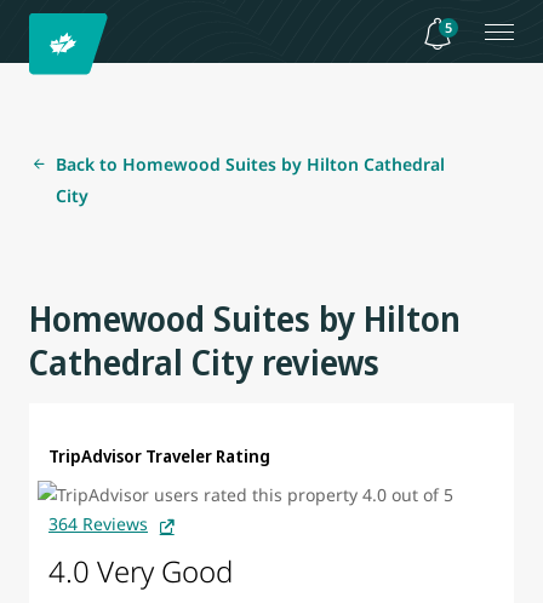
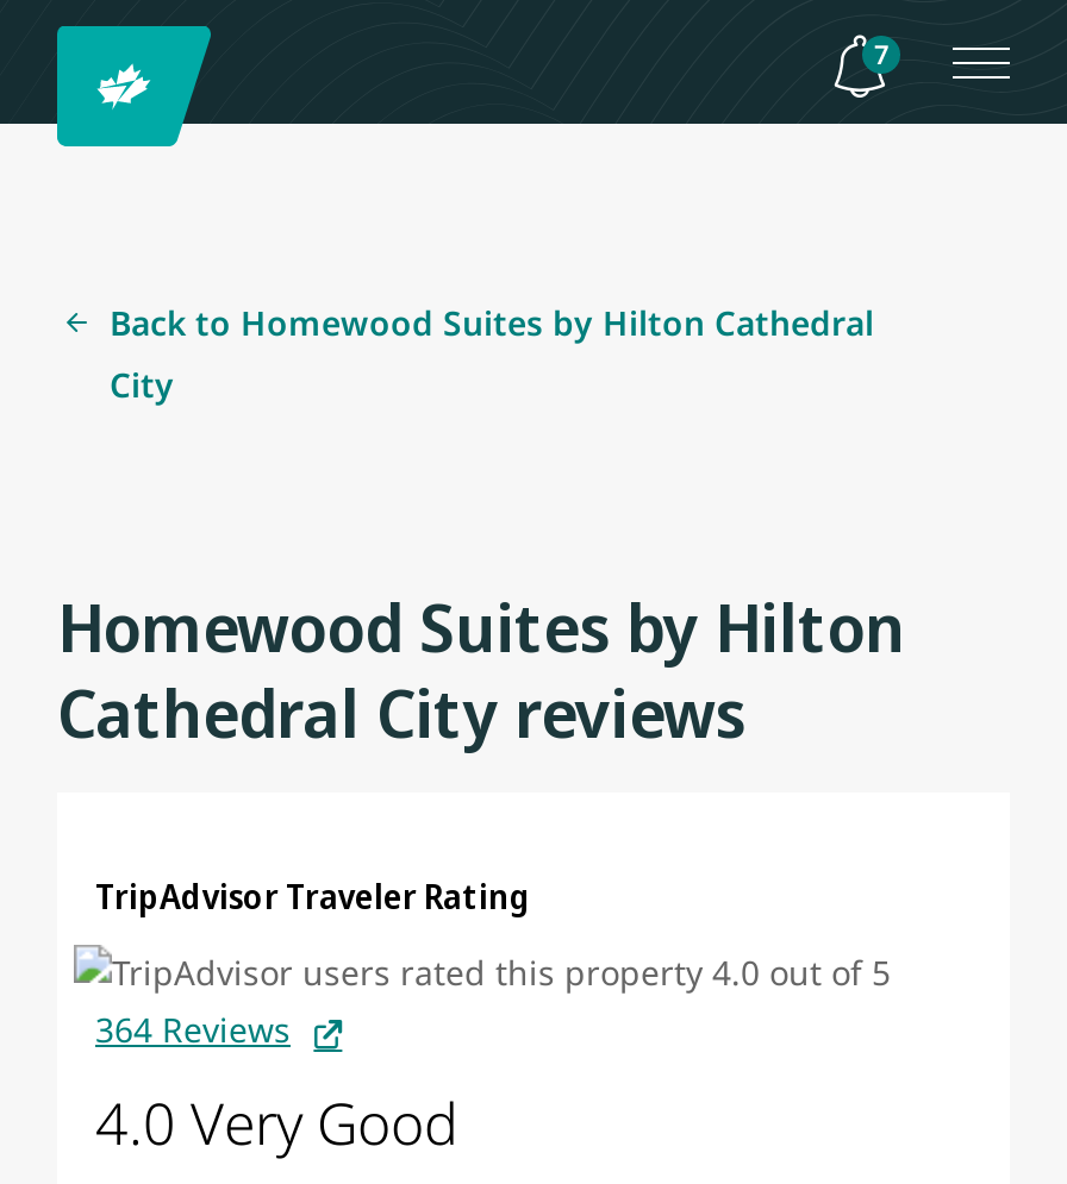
- 5
+ 7
